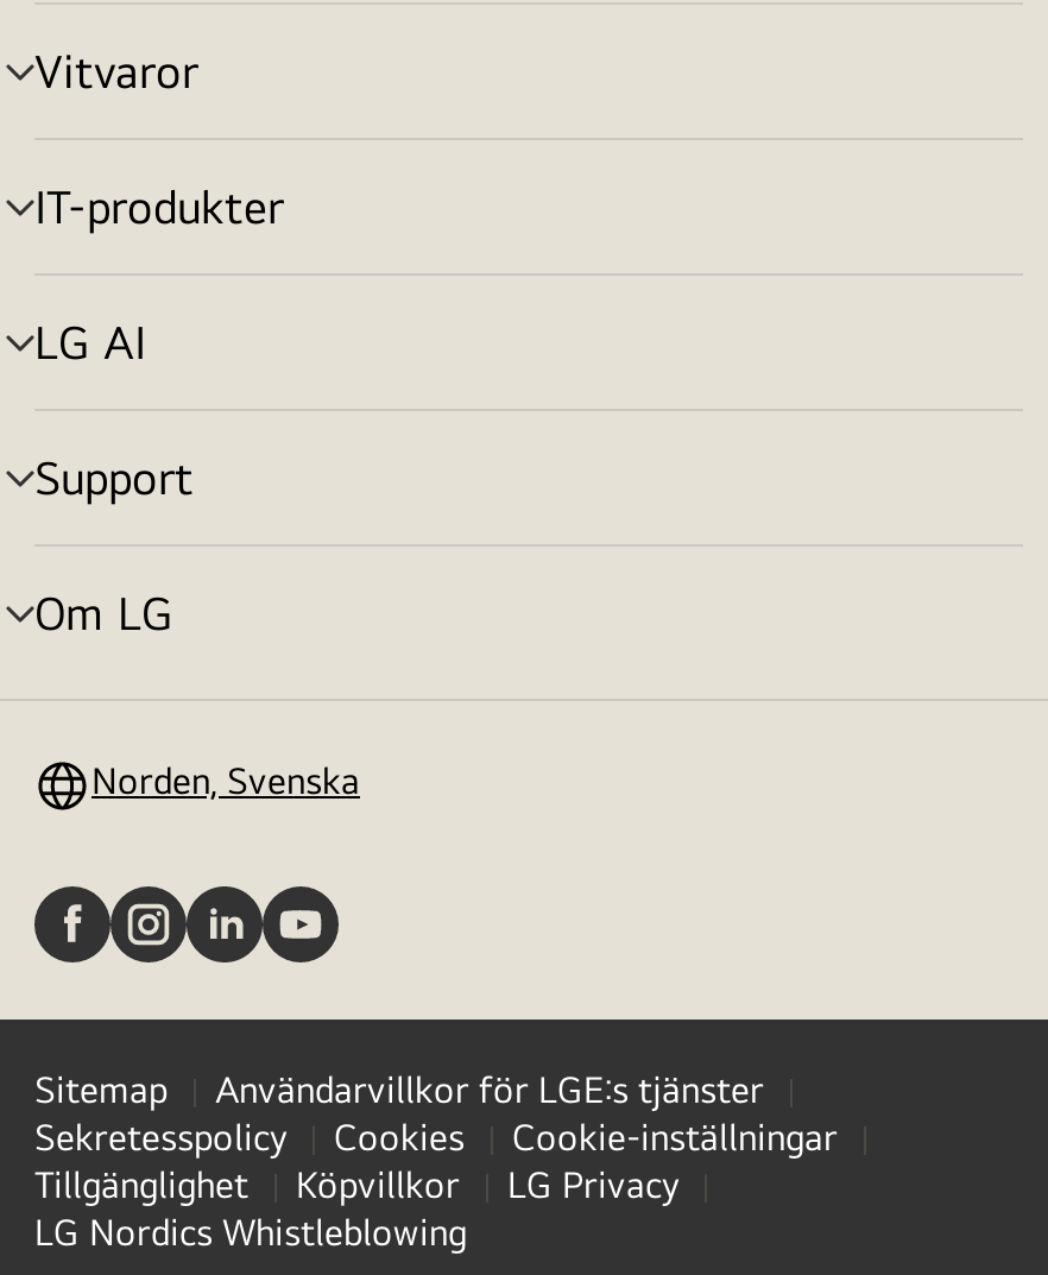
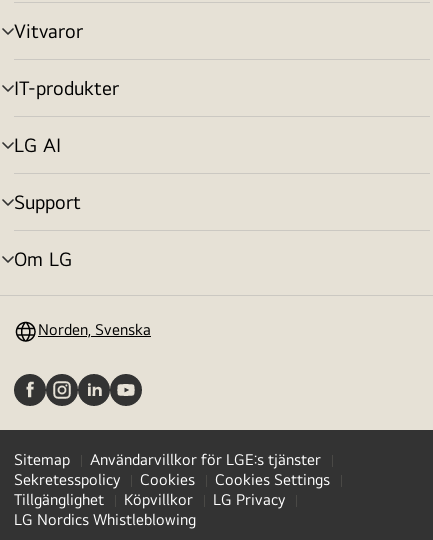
- Cookie-inställningar
+ Cookies Settings
